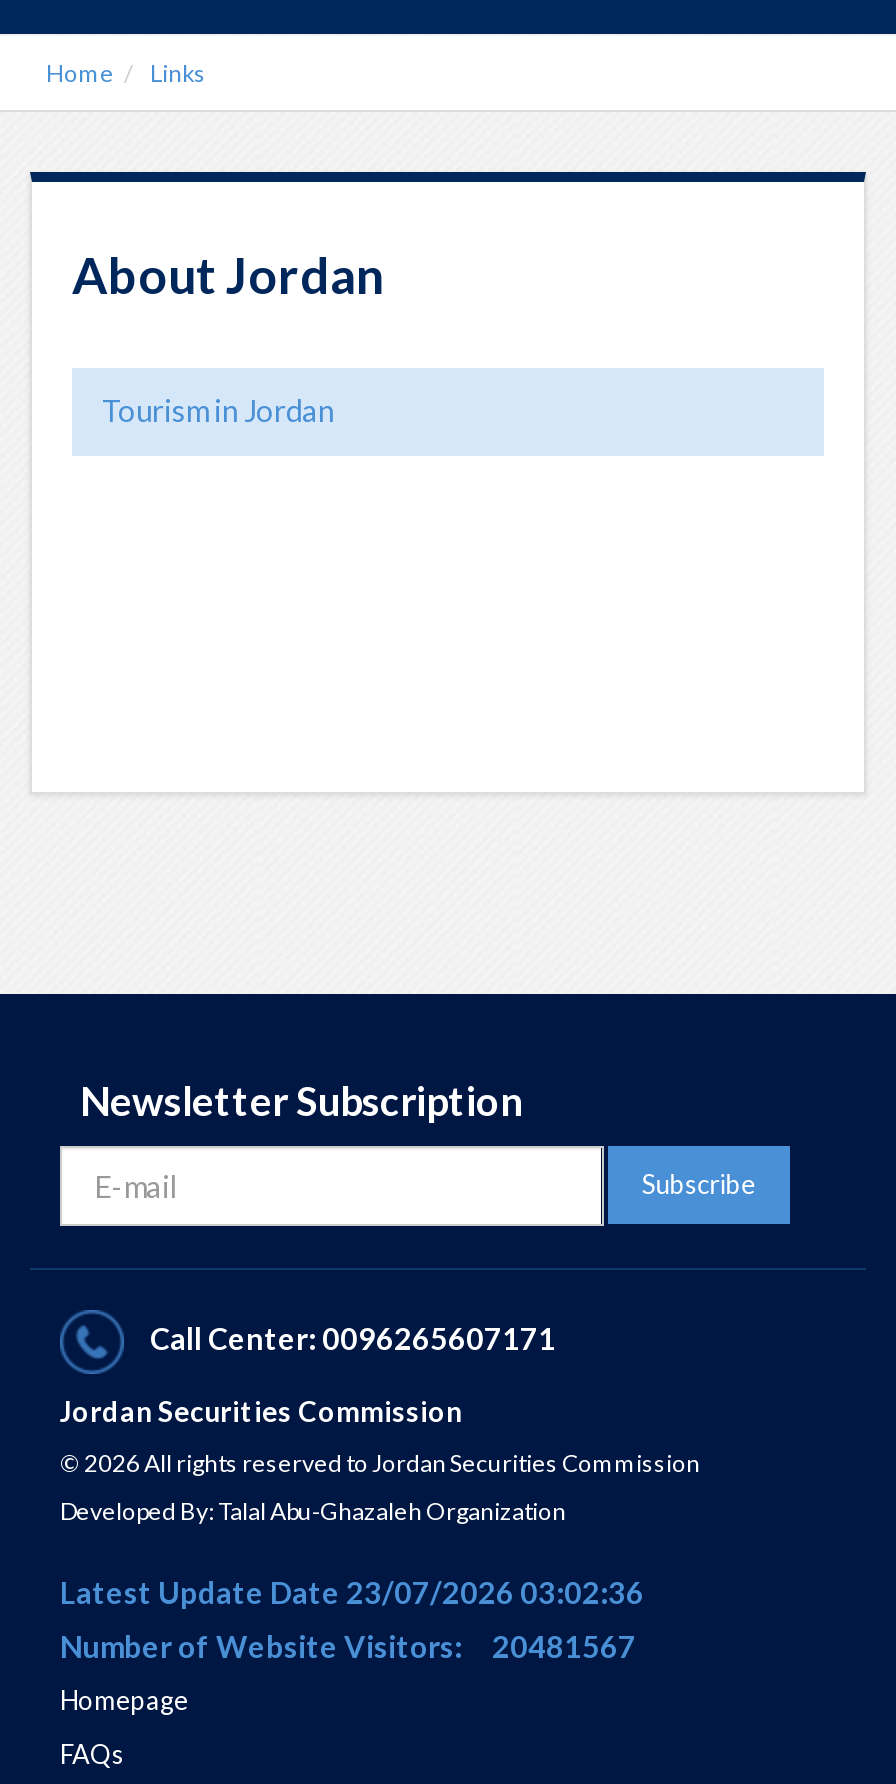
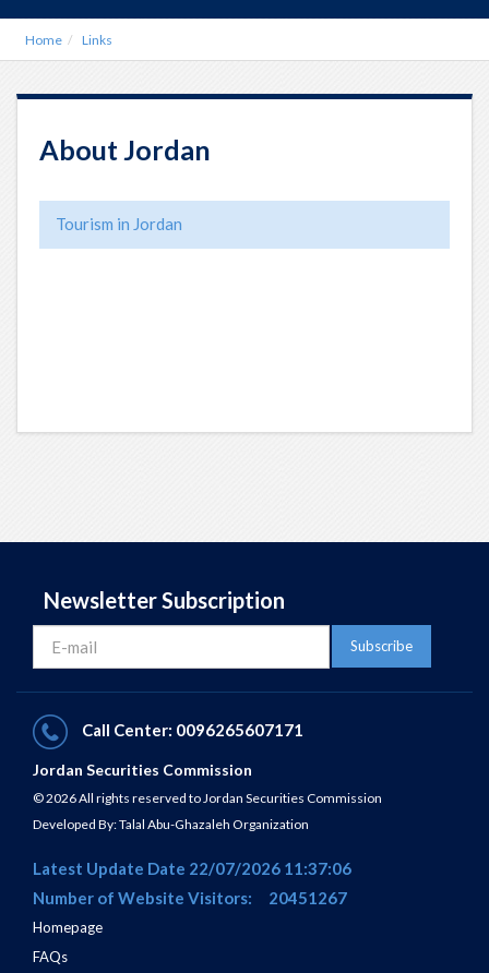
- Latest Update Date 23/07/2026 03:02:36
+ Latest Update Date 22/07/2026 11:37:06

- Number of Website Visitors: 20481567
+ Number of Website Visitors: 20451267
